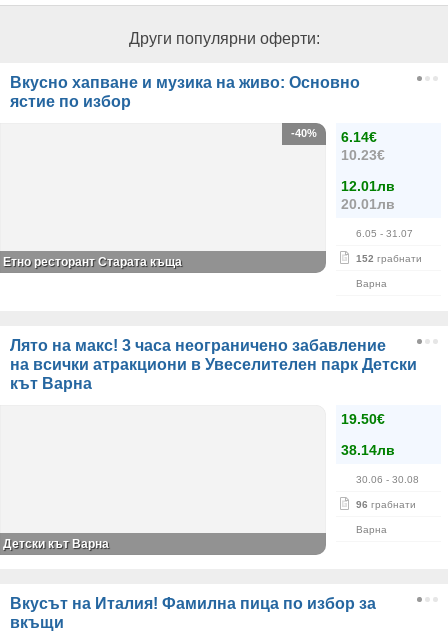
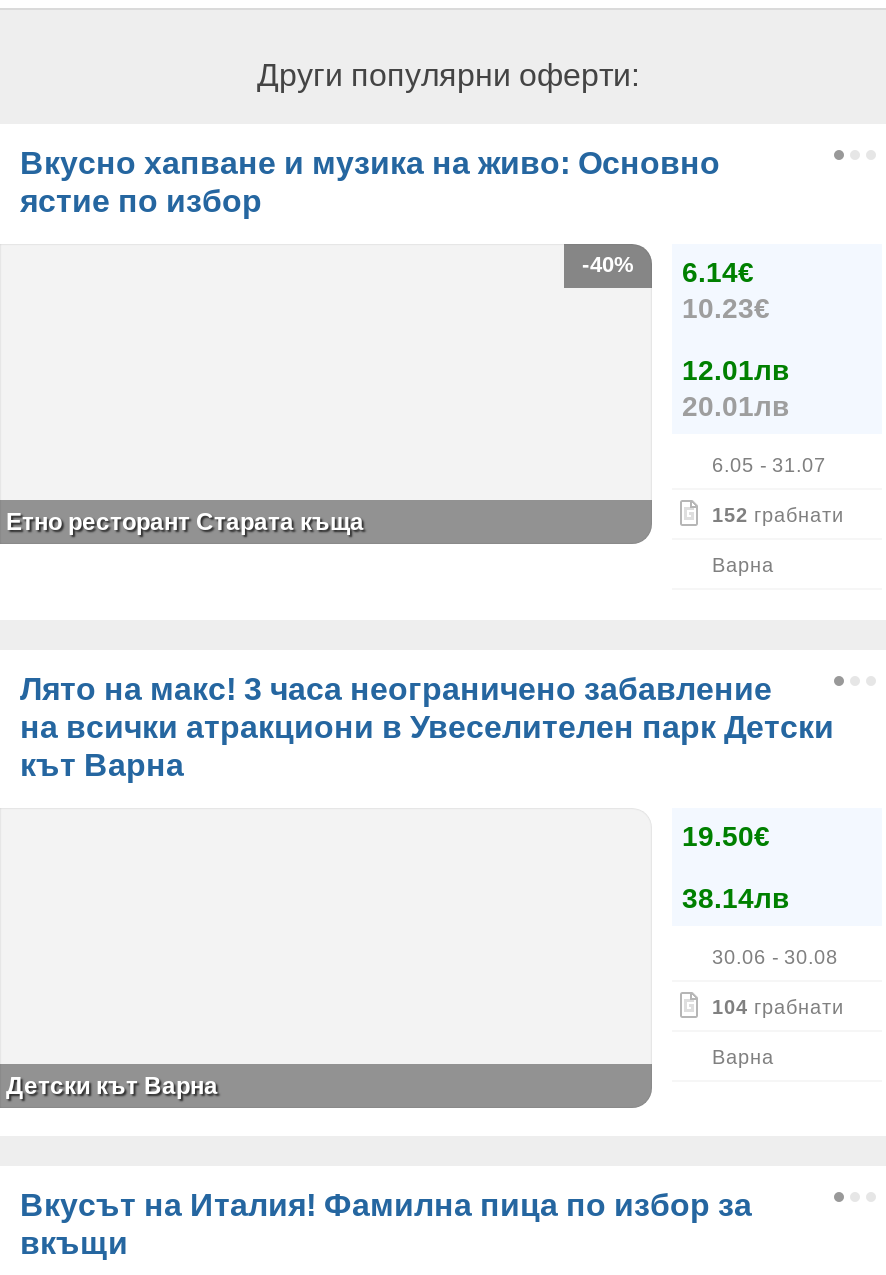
- 96 грабнати
+ 104 грабнати
